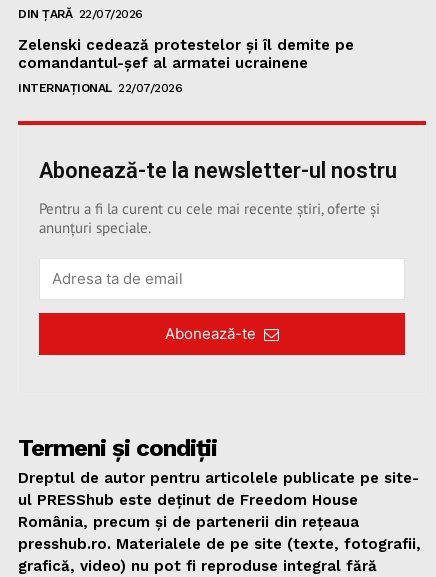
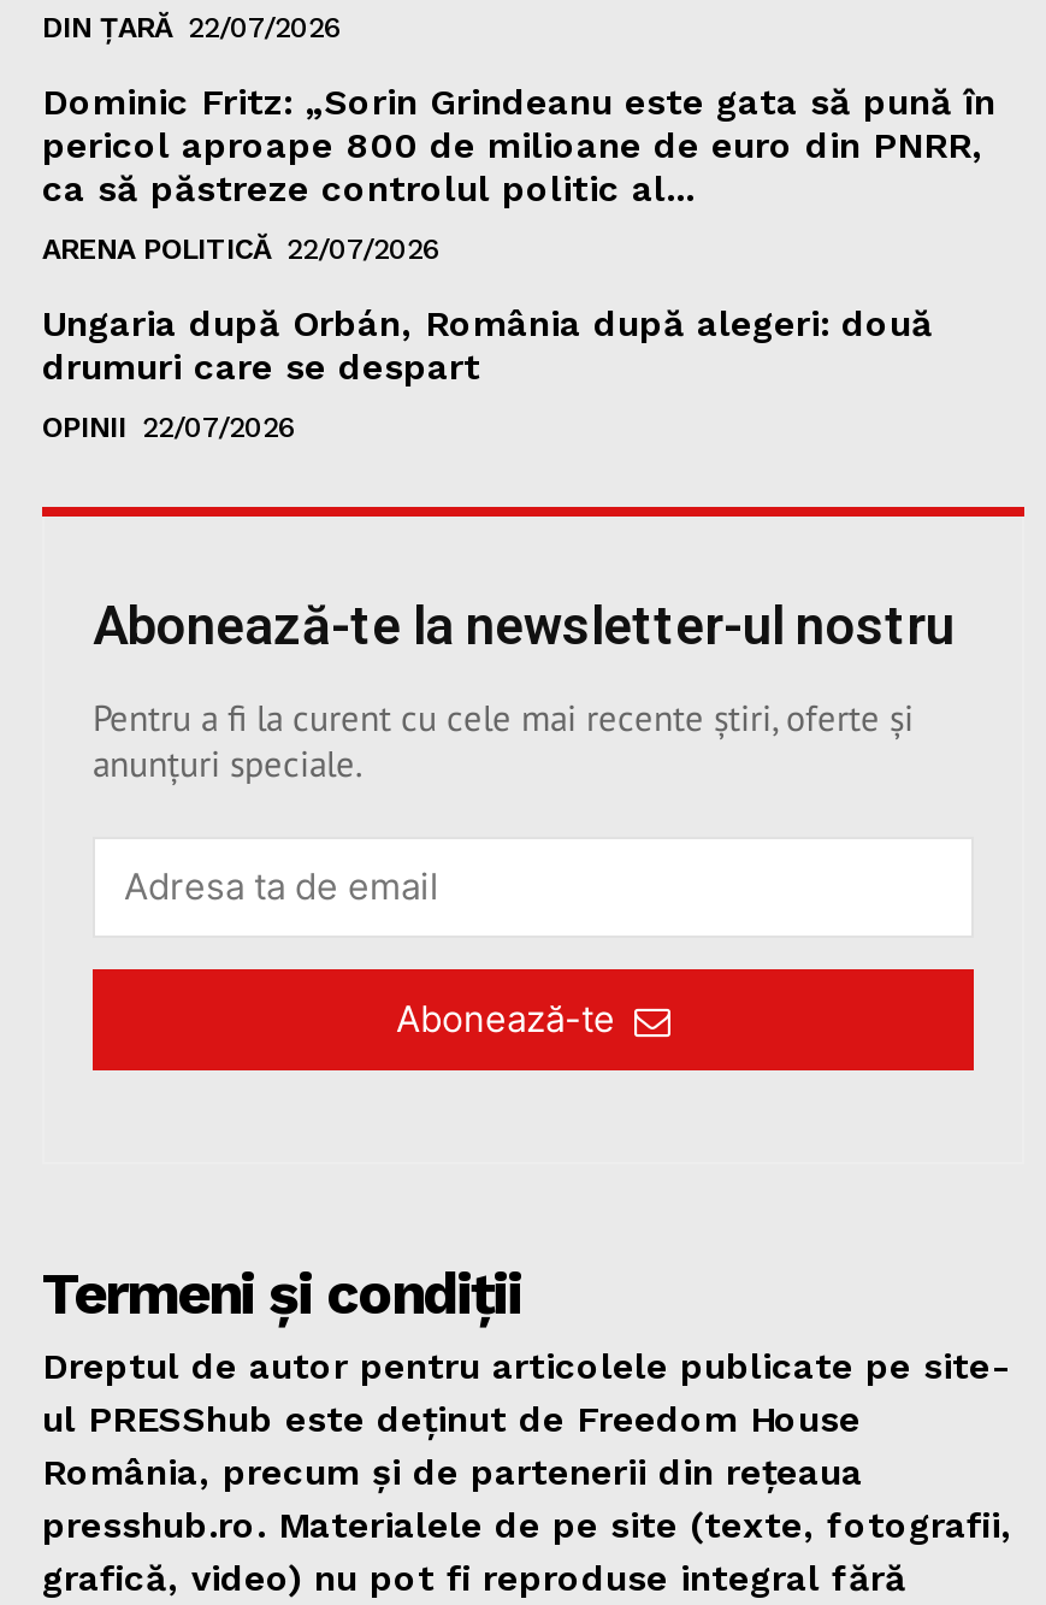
- Zelenski cedează protestelor și îl demite pe
- comandantul-șef al armatei ucrainene
- INTERNAȚIONAL 22/07/2026
+ Dominic Fritz: „Sorin Grindeanu este gata să pună în
+ pericol aproape 800 de milioane de euro din PNRR,
+ ca să păstreze controlul politic al...
+ ARENA POLITICĂ 22/07/2026
+ Ungaria după Orbán, România după alegeri: două
+ drumuri care se despart
+ OPINII 22/07/2026
